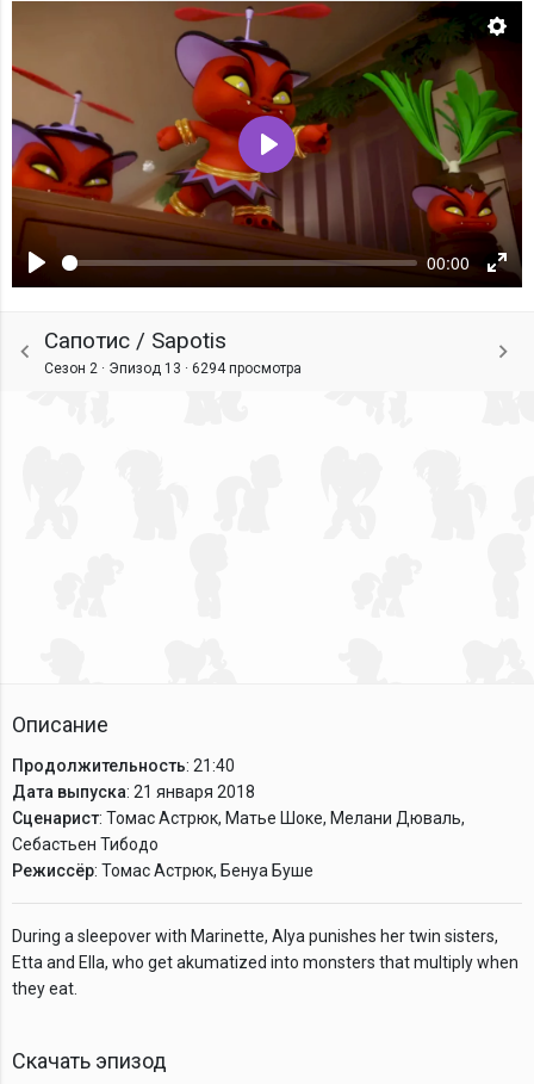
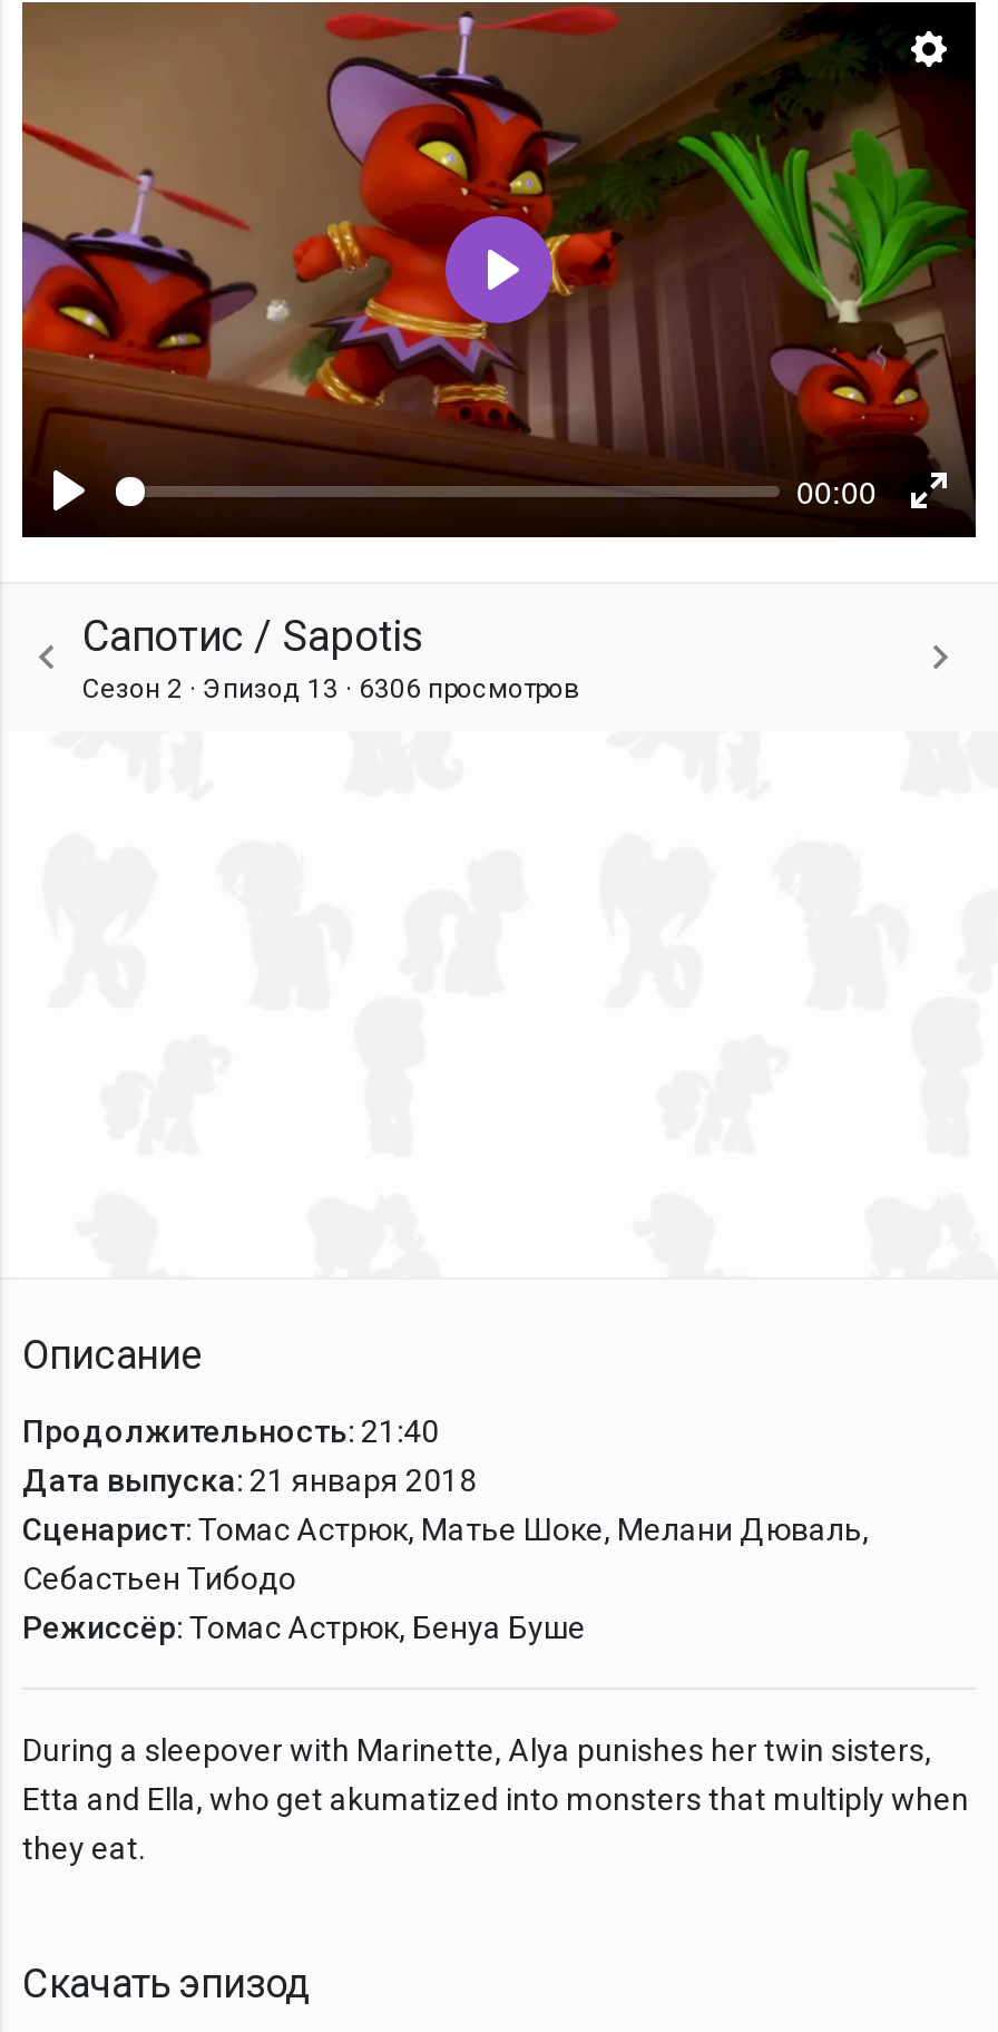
- Сезон 2 · Эпизод 13 · 6294 просмотра
+ Сезон 2 · Эпизод 13 · 6306 просмотров
